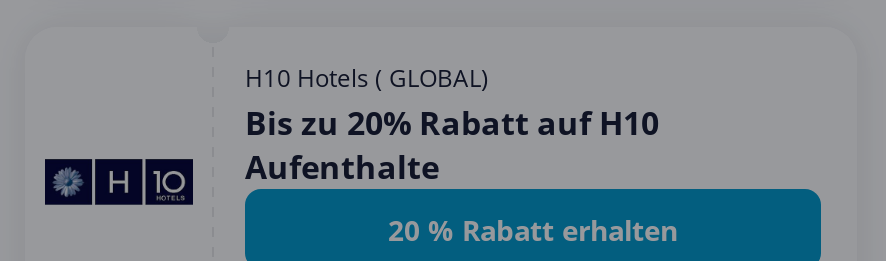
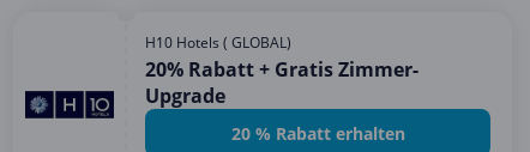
- Bis zu 20% Rabatt auf H10
- Aufenthalte
+ 20% Rabatt + Gratis Zimmer-
+ Upgrade
